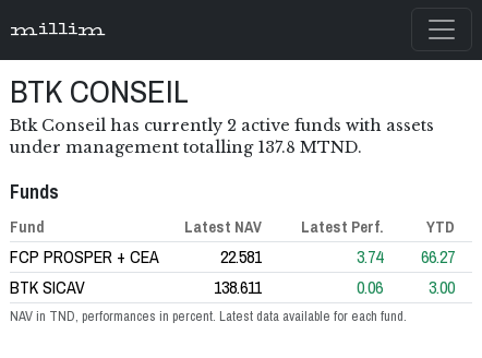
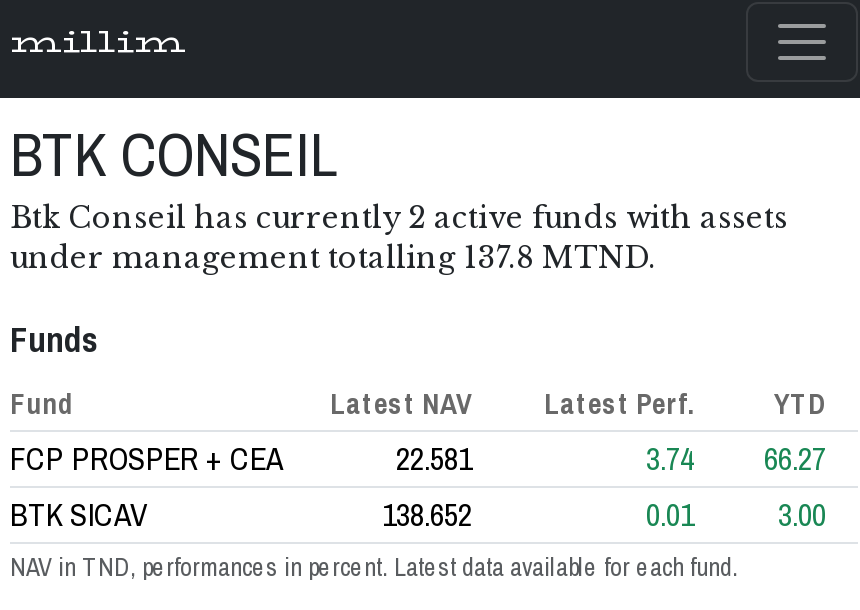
- 138.611
+ 138.652

- 0.06 3.00
+ 0.01 3.00
